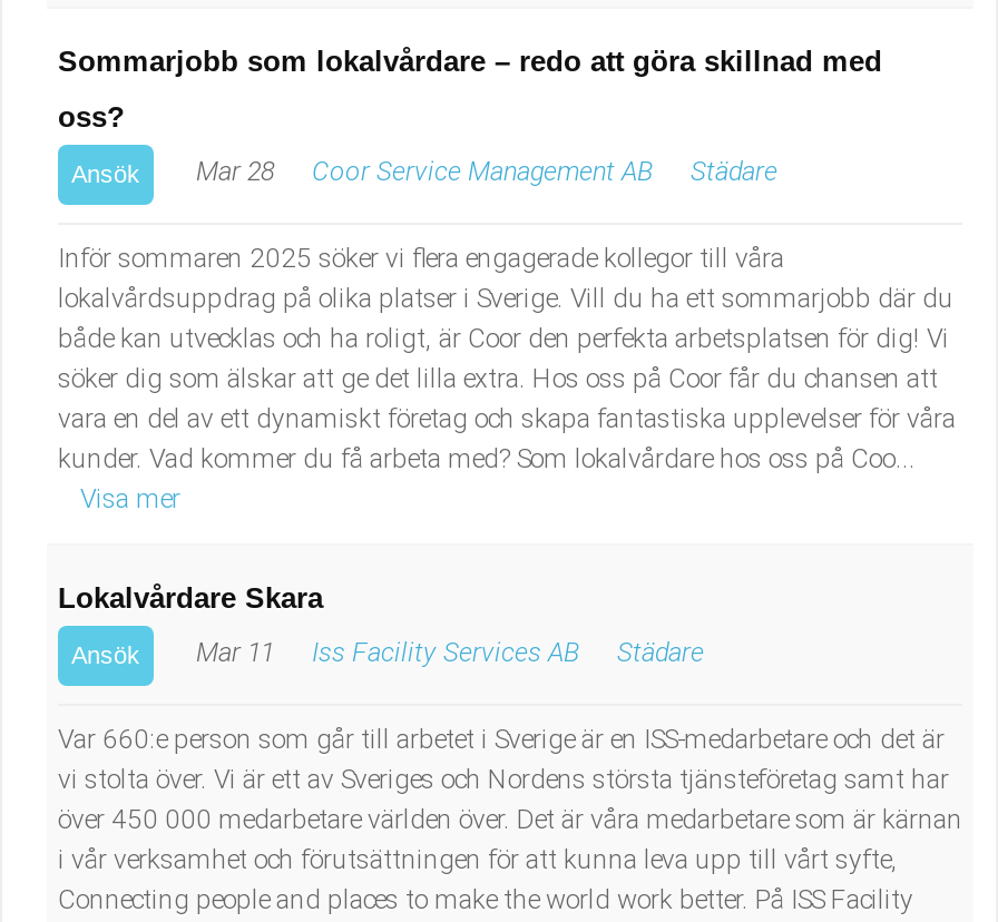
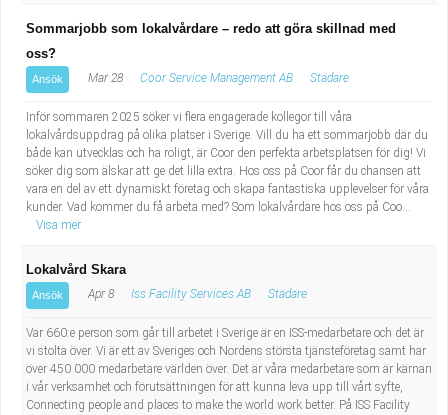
- Lokalvårdare Skara
+ Lokalvård Skara

- Ansök Mar 11 Iss Facility Services AB Städare
+ Ansök Apr 8 Iss Facility Services AB Städare
